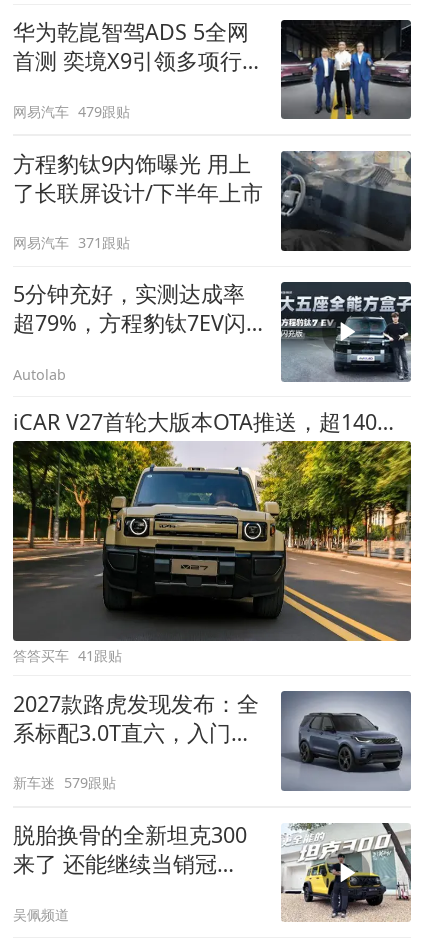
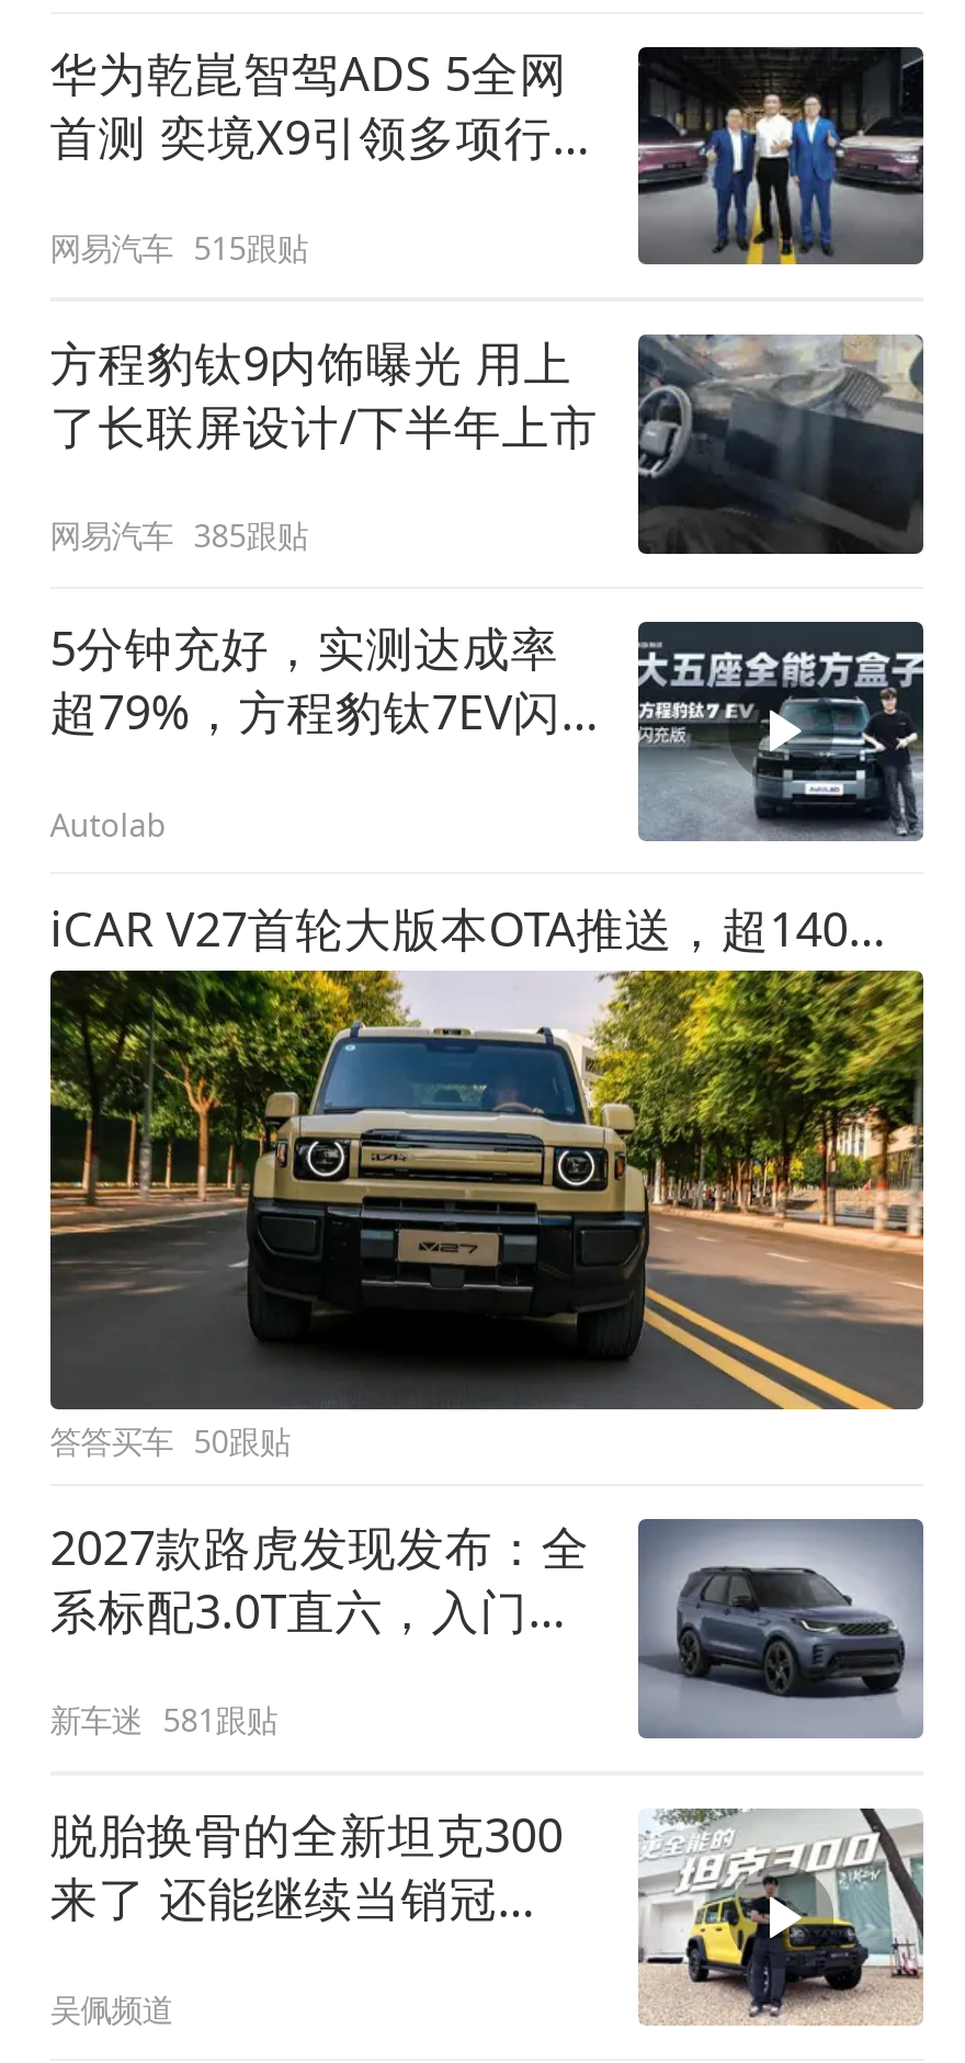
- 网易汽车 479跟贴
+ 网易汽车 515跟贴

- 网易汽车 371跟贴
+ 网易汽车 385跟贴

- 答答买车 41跟贴
+ 答答买车 50跟贴

- 新车迷 579跟贴
+ 新车迷 581跟贴
